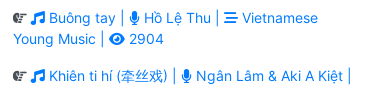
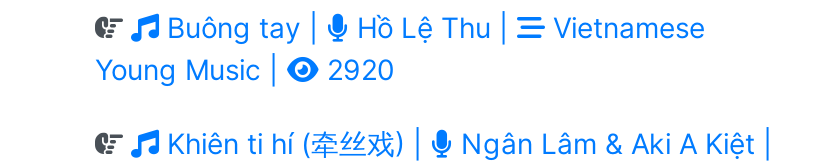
- 2904
+ 2920
